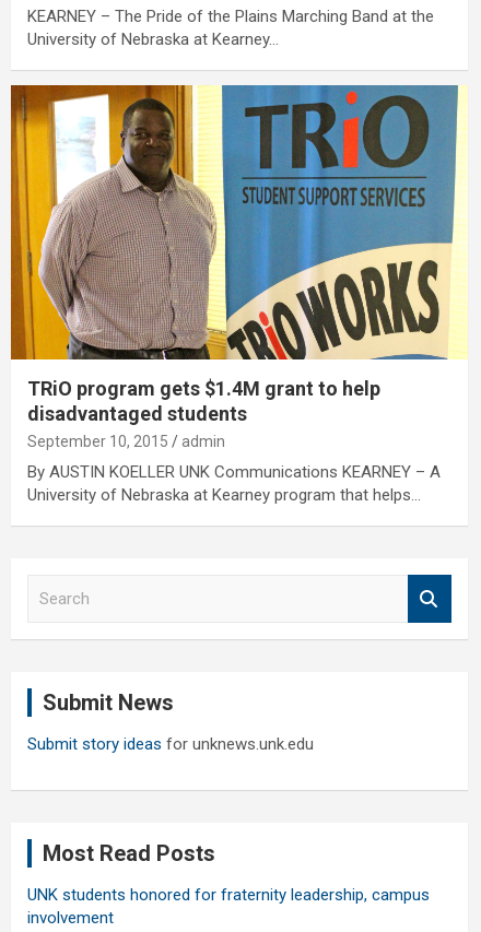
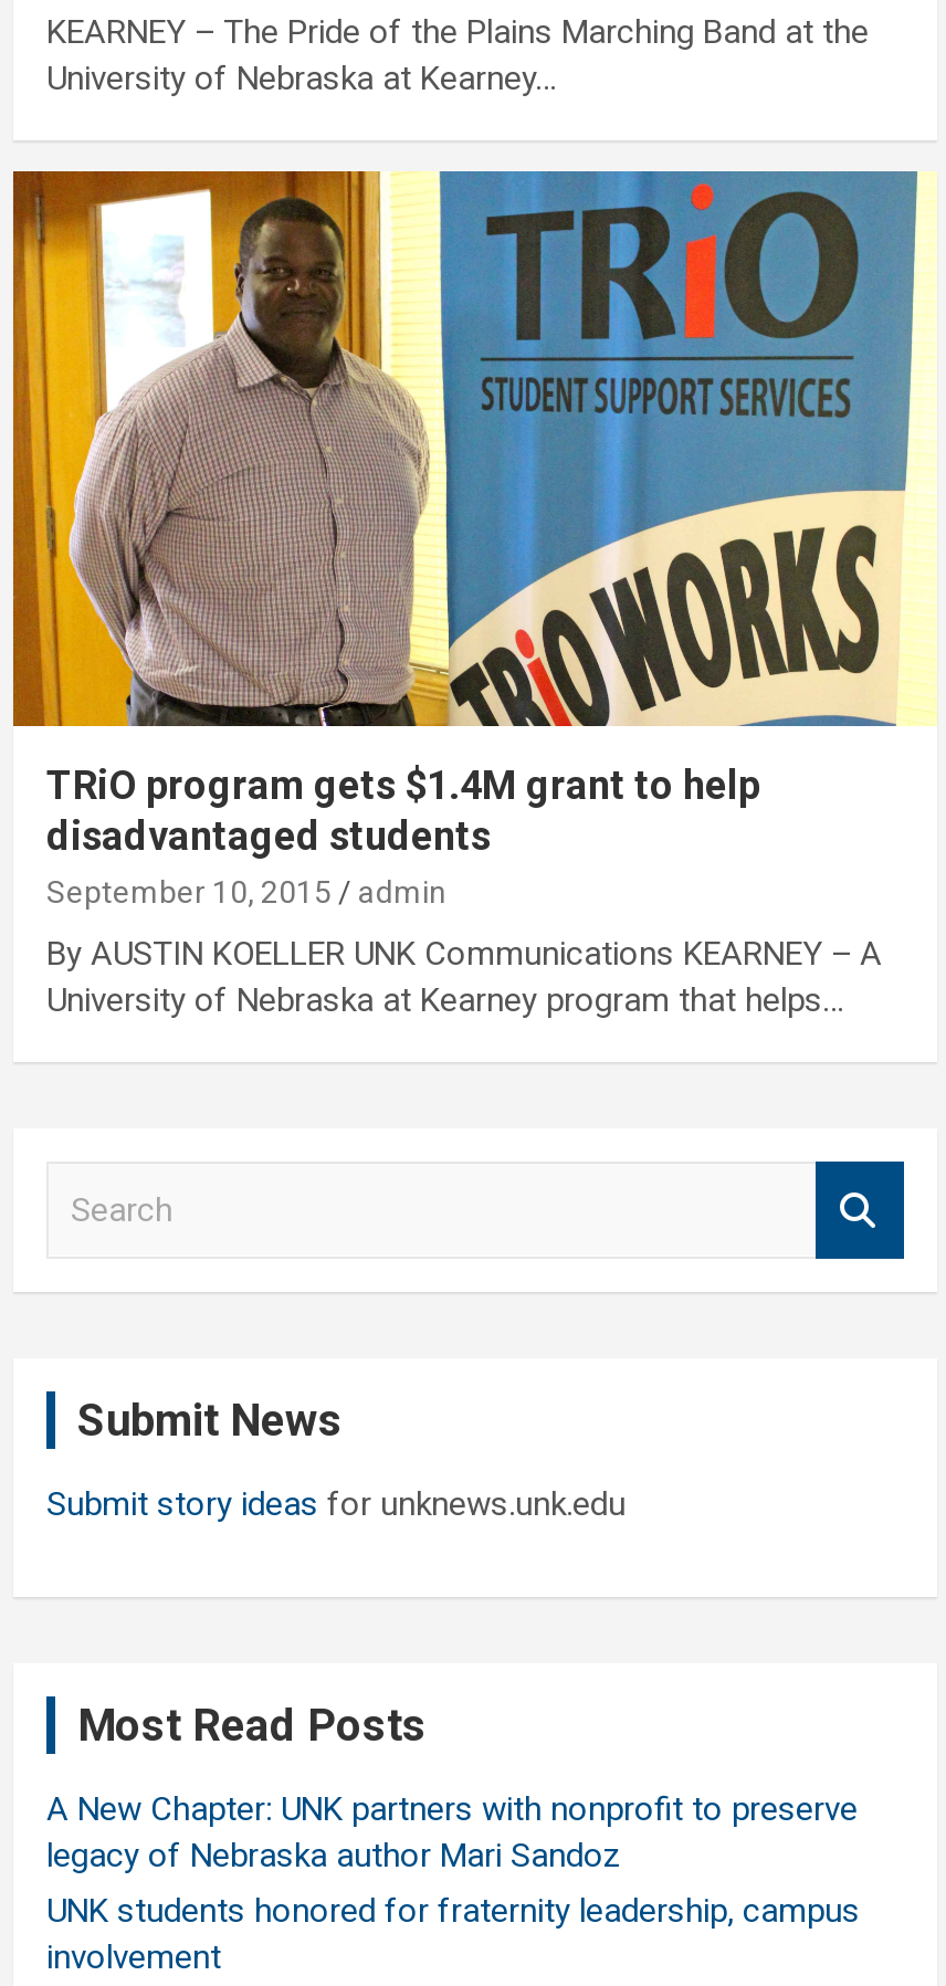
+ A New Chapter: UNK partners with nonprofit to preserve
+ legacy of Nebraska author Mari Sandoz
